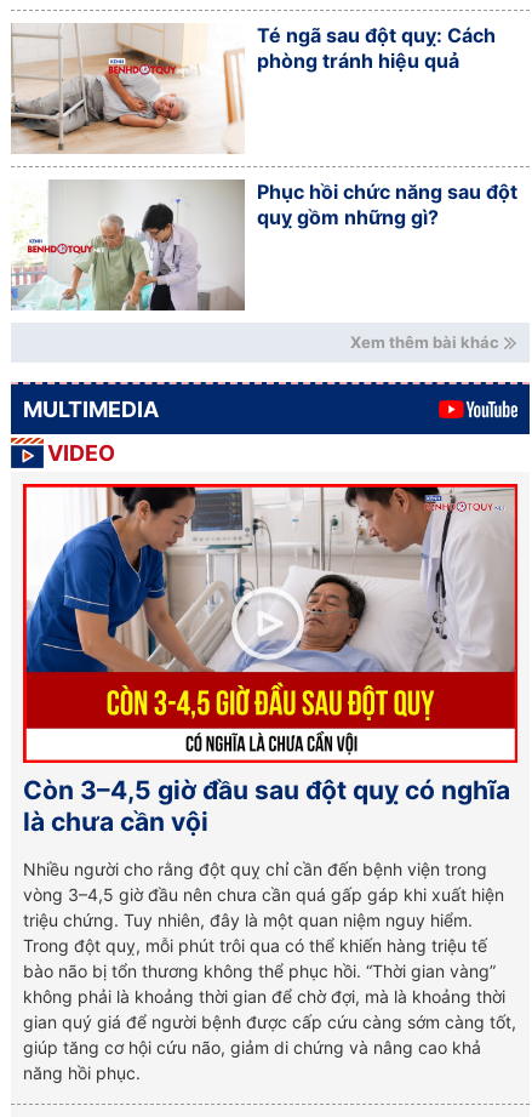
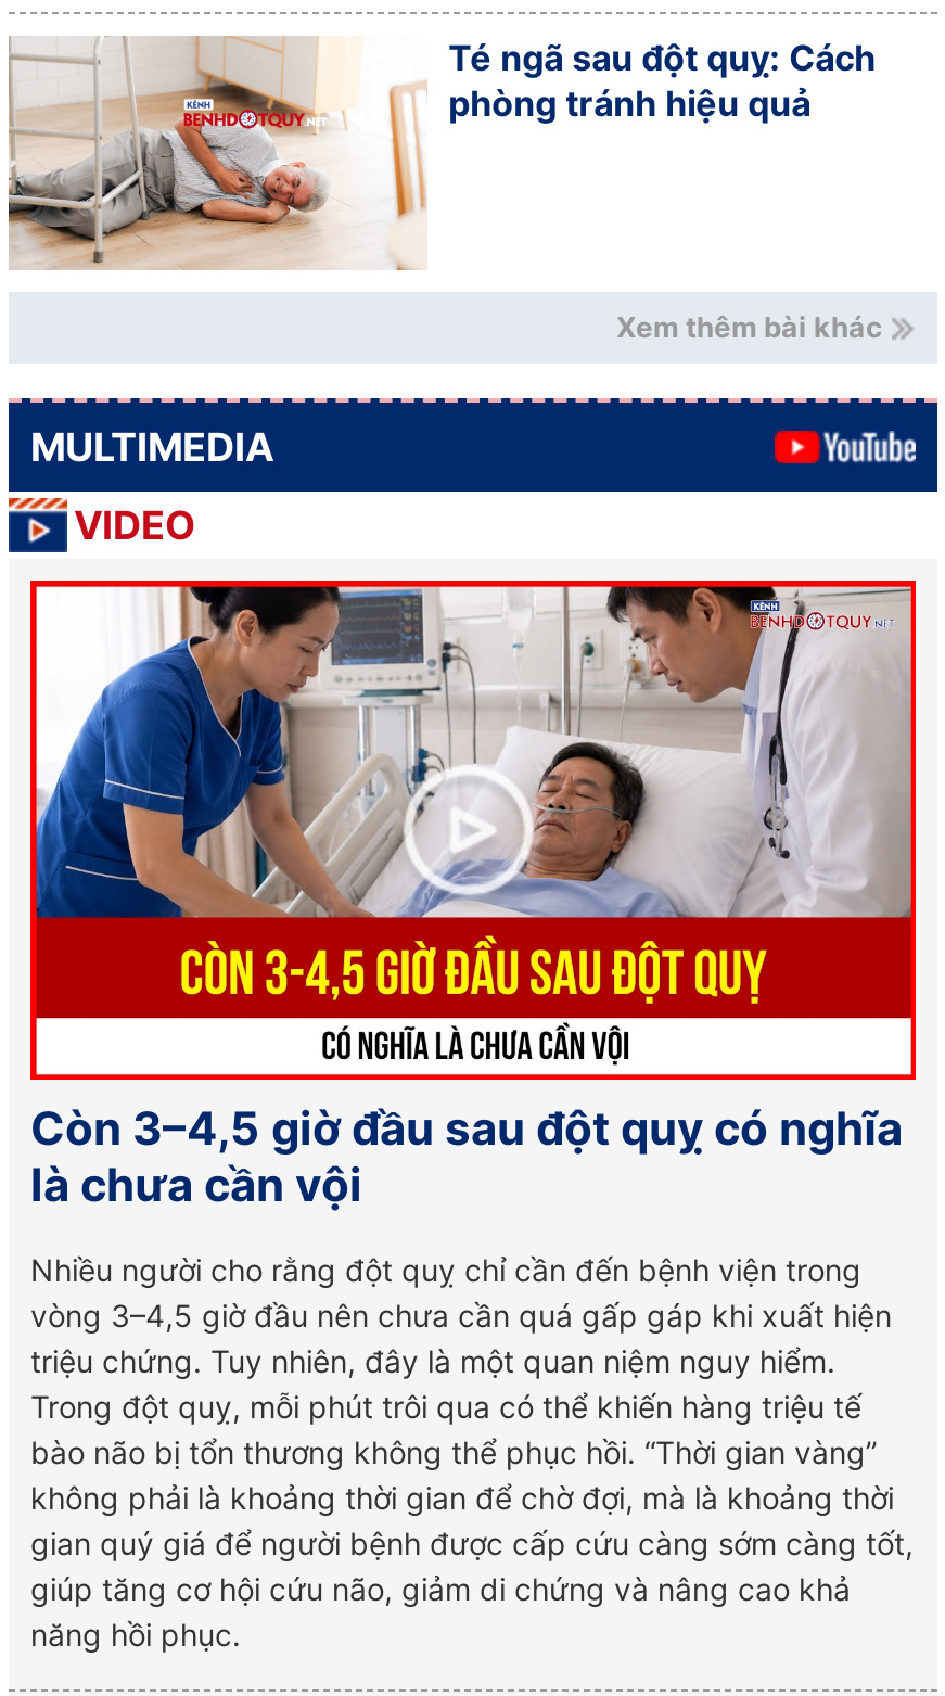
- [image]
- Phục hồi chức năng sau đột
- quỵ gồm những gì?
